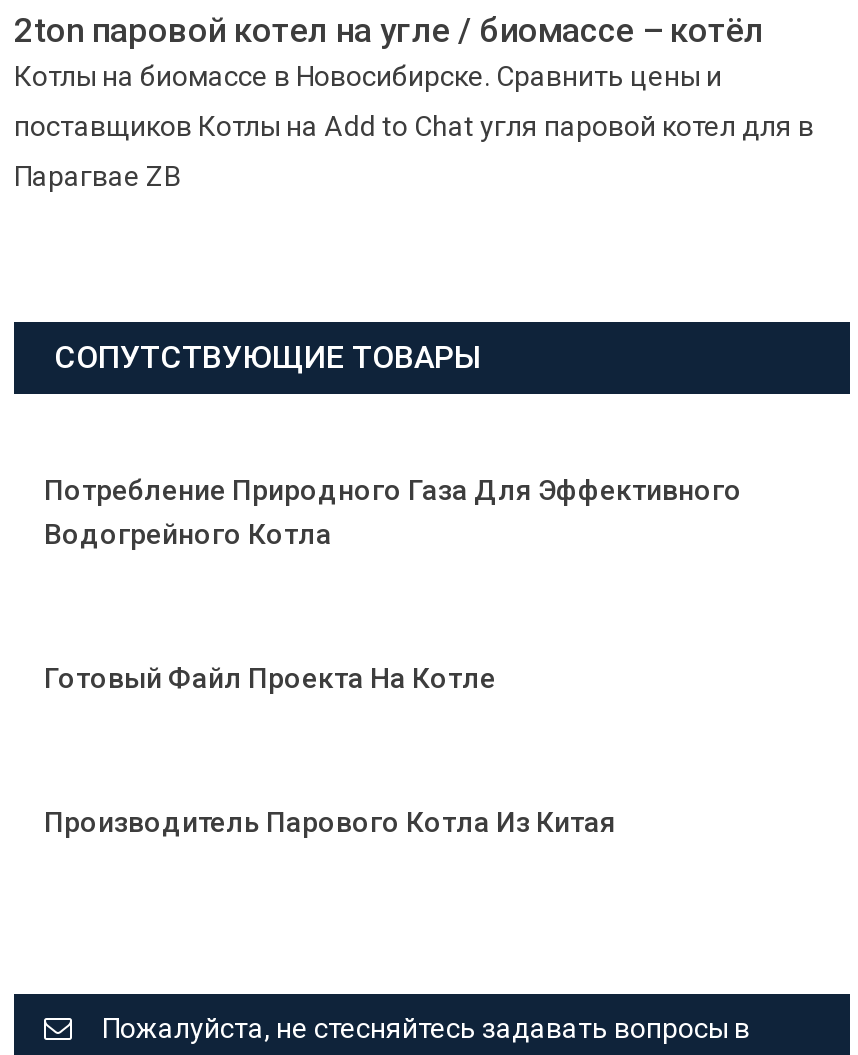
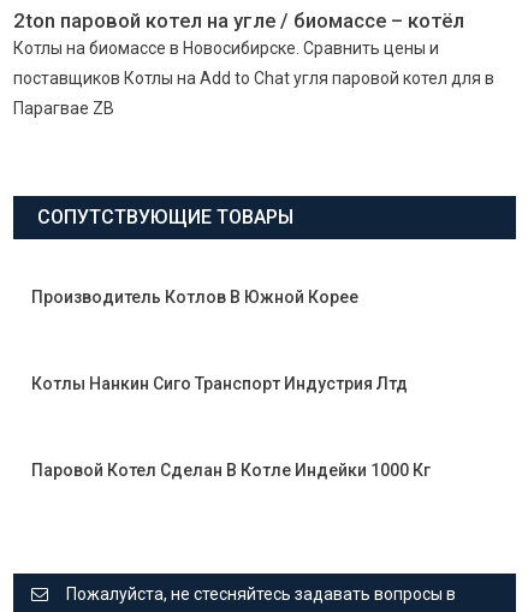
- Потребление Природного Газа Для Эффективного
- Водогрейного Котла
+ Производитель Котлов В Южной Корее

- Готовый Файл Проекта На Котле
+ Котлы Нанкин Сиго Транспорт Индустрия Лтд

- Производитель Парового Котла Из Китая
+ Паровой Котел Сделан В Котле Индейки 1000 Кг
